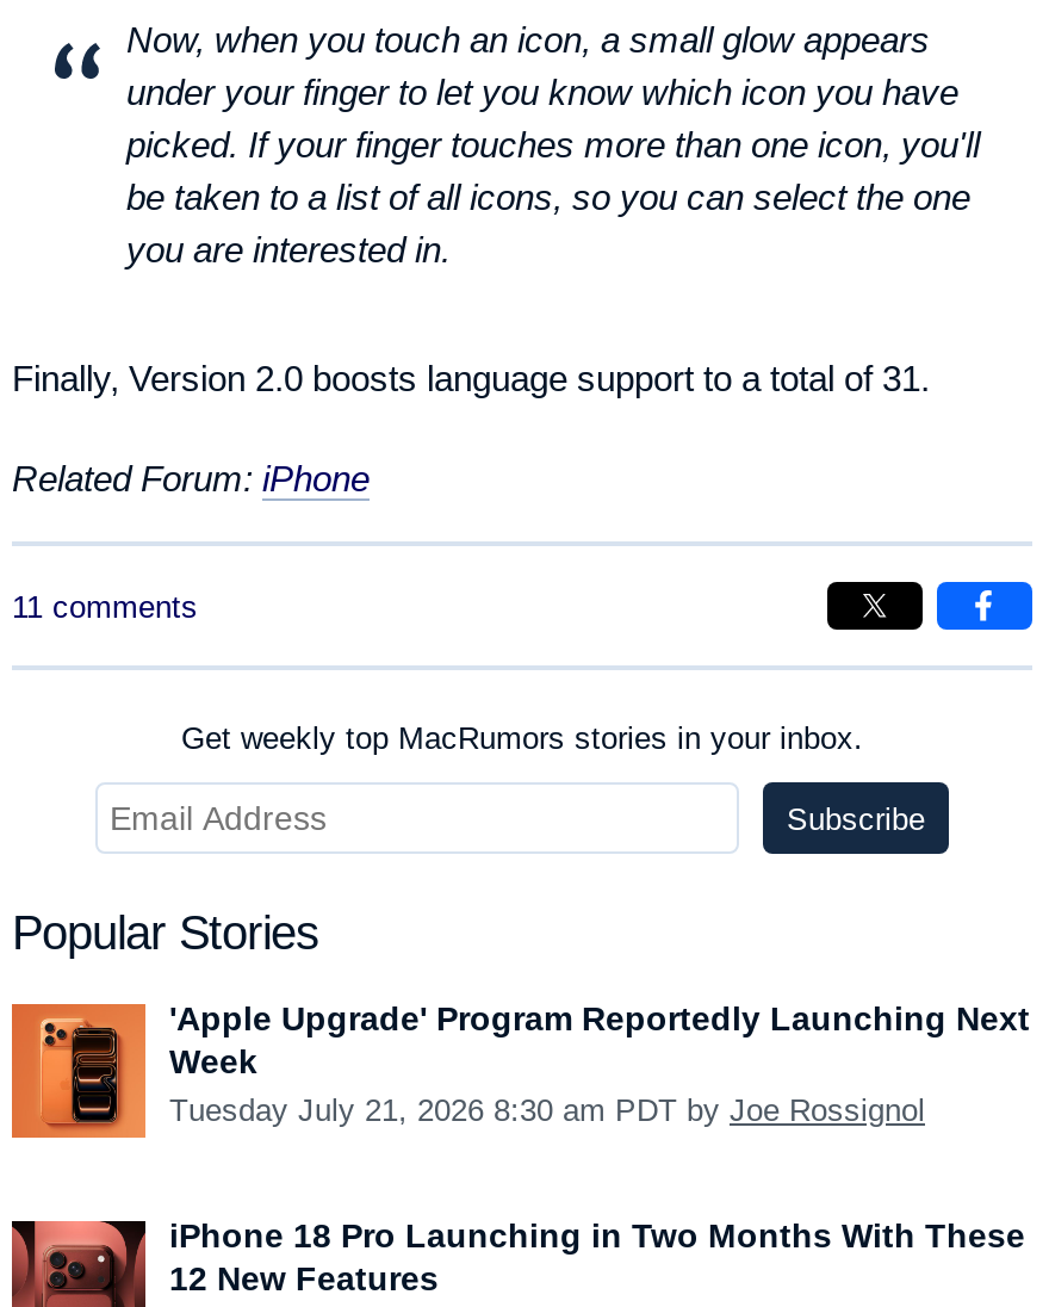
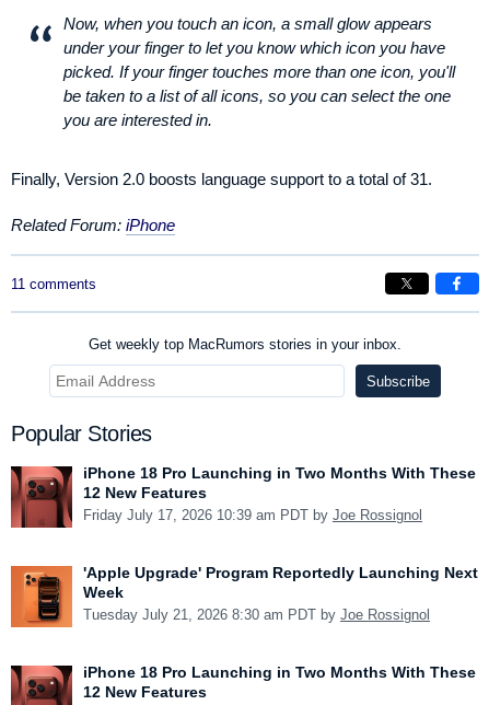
+ [image]
+ iPhone 18 Pro Launching in Two Months With These
+ 12 New Features
+ Friday July 17, 2026 10:39 am PDT by Joe Rossignol
